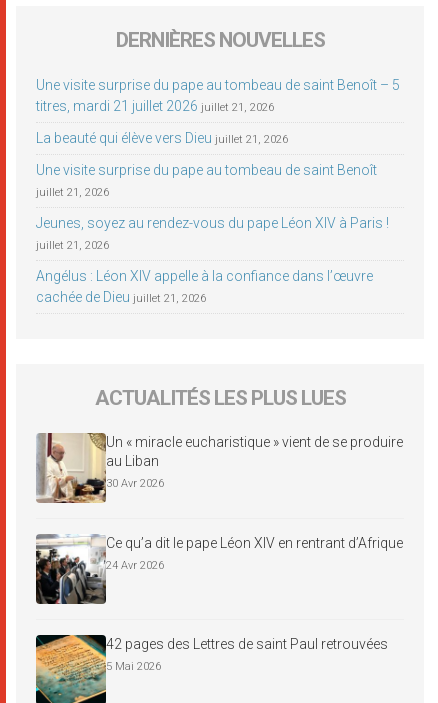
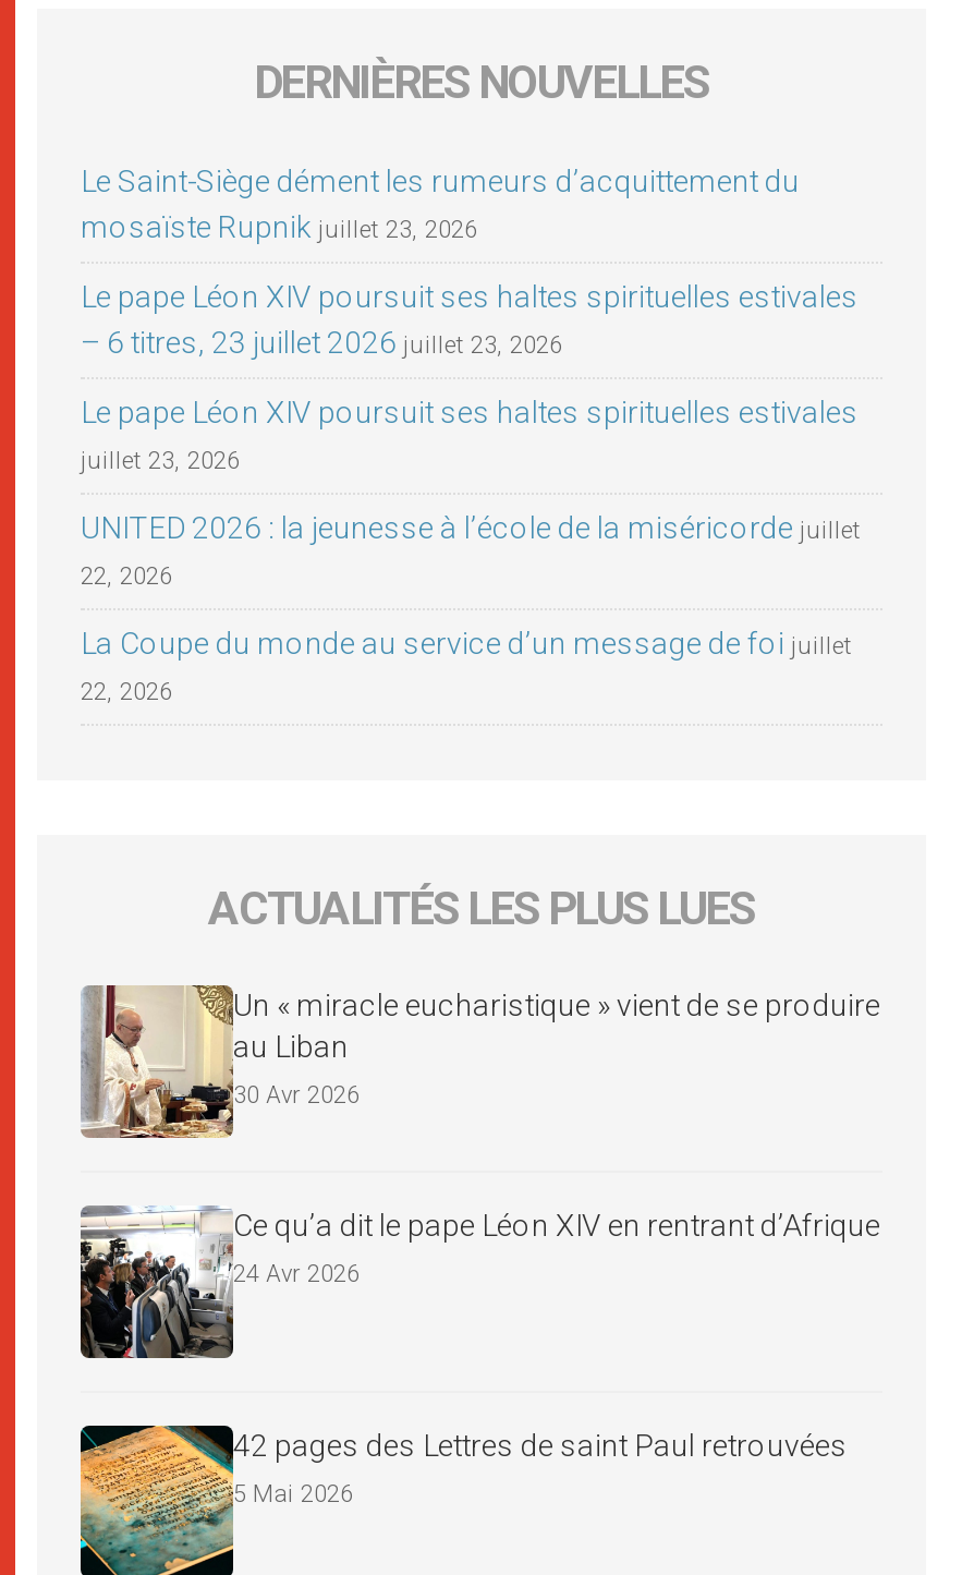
- Une visite surprise du pape au tombeau de saint Benoît – 5
- titres, mardi 21 juillet 2026 juillet 21, 2026
- La beauté qui élève vers Dieu juillet 21, 2026
- Une visite surprise du pape au tombeau de saint Benoît
- juillet 21, 2026
- Jeunes, soyez au rendez-vous du pape Léon XIV à Paris !
- juillet 21, 2026
- Angélus : Léon XIV appelle à la confiance dans l’œuvre
- cachée de Dieu juillet 21, 2026
+ Le Saint-Siège dément les rumeurs d’acquittement du
+ mosaïste Rupnik juillet 23, 2026
+ Le pape Léon XIV poursuit ses haltes spirituelles estivales
+ – 6 titres, 23 juillet 2026 juillet 23, 2026
+ Le pape Léon XIV poursuit ses haltes spirituelles estivales
+ juillet 23, 2026
+ UNITED 2026 : la jeunesse à l’école de la miséricorde juillet
+ 22, 2026
+ La Coupe du monde au service d’un message de foi juillet
+ 22, 2026
